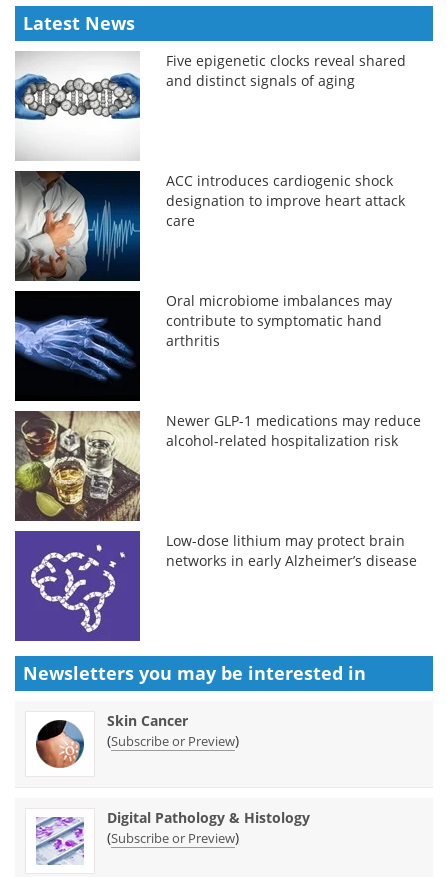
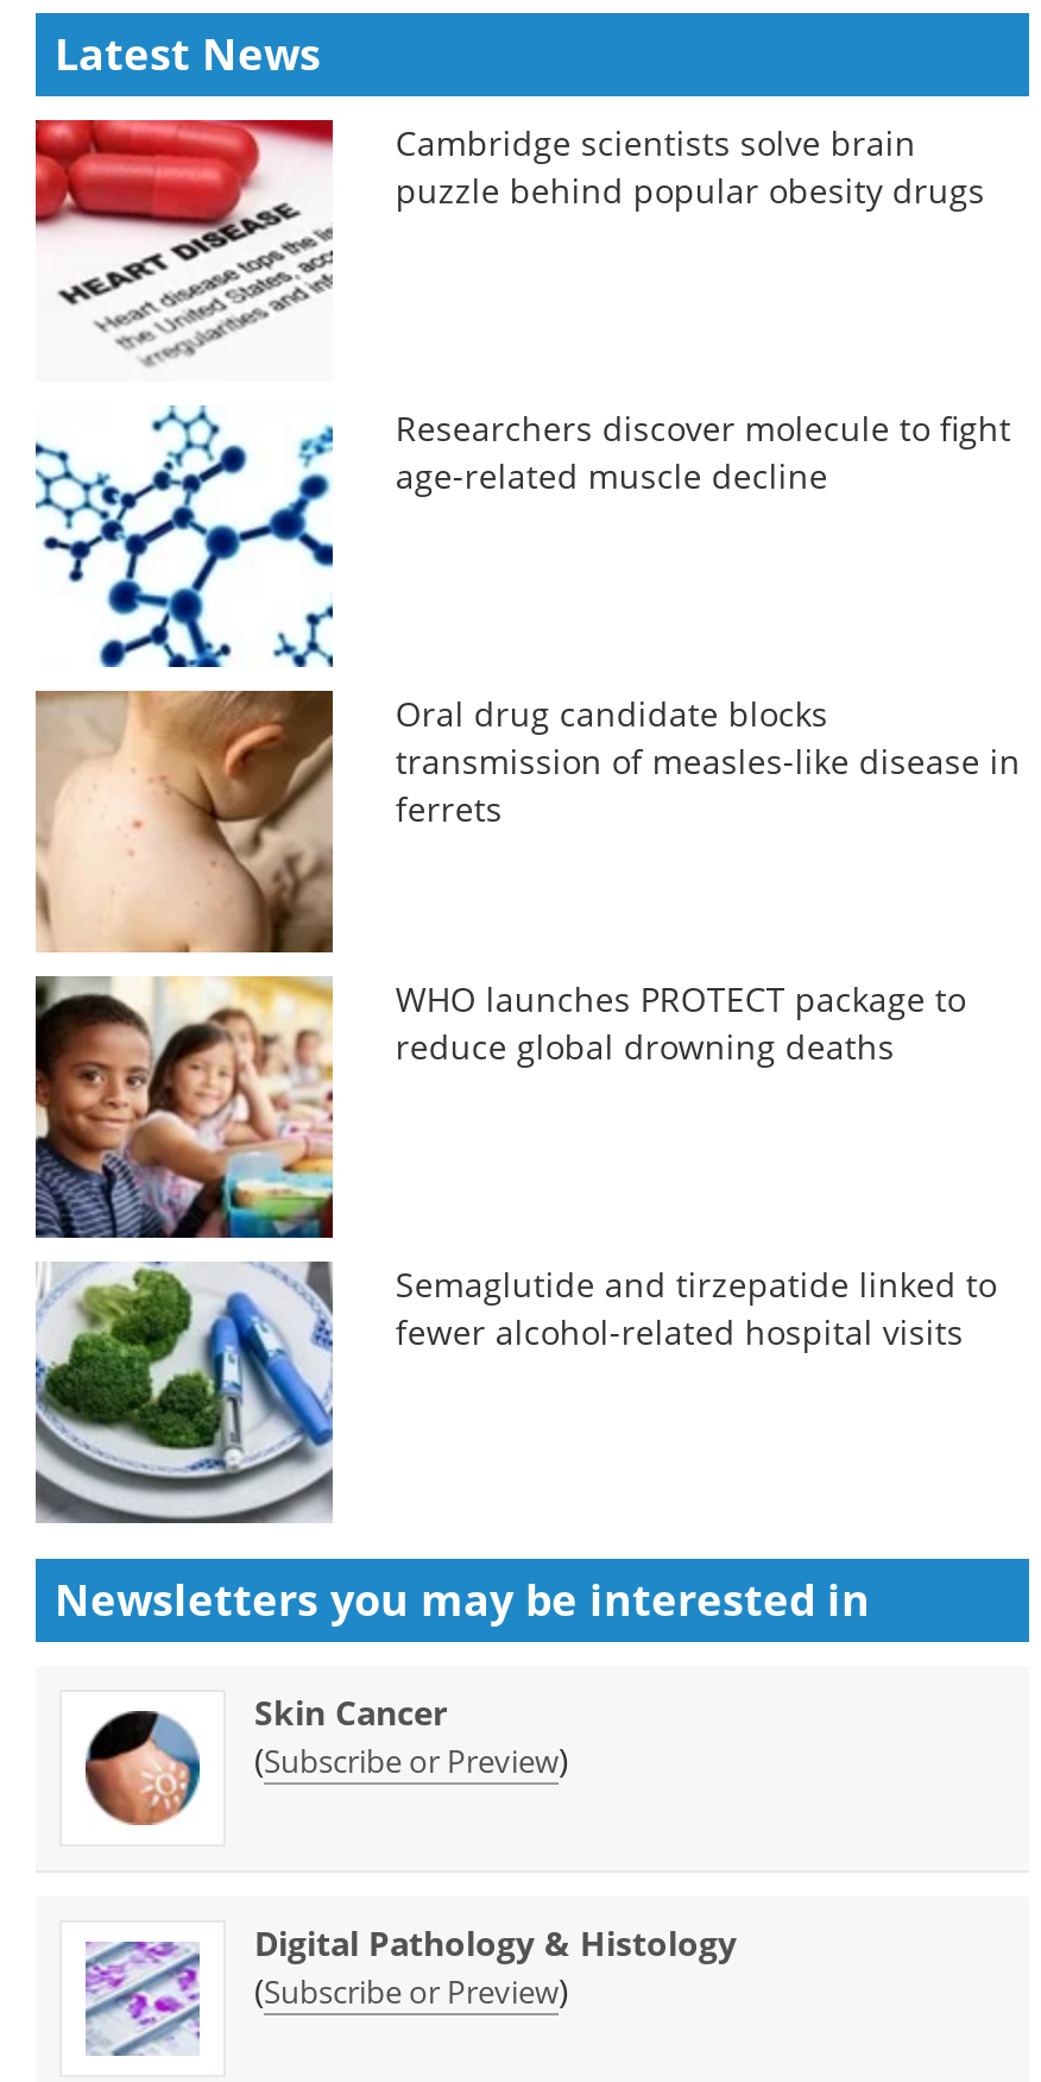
- [image]
- Five epigenetic clocks reveal shared
- and distinct signals of aging
+ [image]
+ Cambridge scientists solve brain
+ puzzle behind popular obesity drugs

- [image]
- ACC introduces cardiogenic shock
- designation to improve heart attack
- care
+ [image]
+ Researchers discover molecule to fight
+ age-related muscle decline

- [image]
- Oral microbiome imbalances may
- contribute to symptomatic hand
- arthritis
+ [image]
+ Oral drug candidate blocks
+ transmission of measles-like disease in
+ ferrets

- [image]
- Newer GLP-1 medications may reduce
- alcohol-related hospitalization risk
+ [image]
+ WHO launches PROTECT package to
+ reduce global drowning deaths

- [image]
- Low-dose lithium may protect brain
- networks in early Alzheimer’s disease
+ [image]
+ Semaglutide and tirzepatide linked to
+ fewer alcohol-related hospital visits
